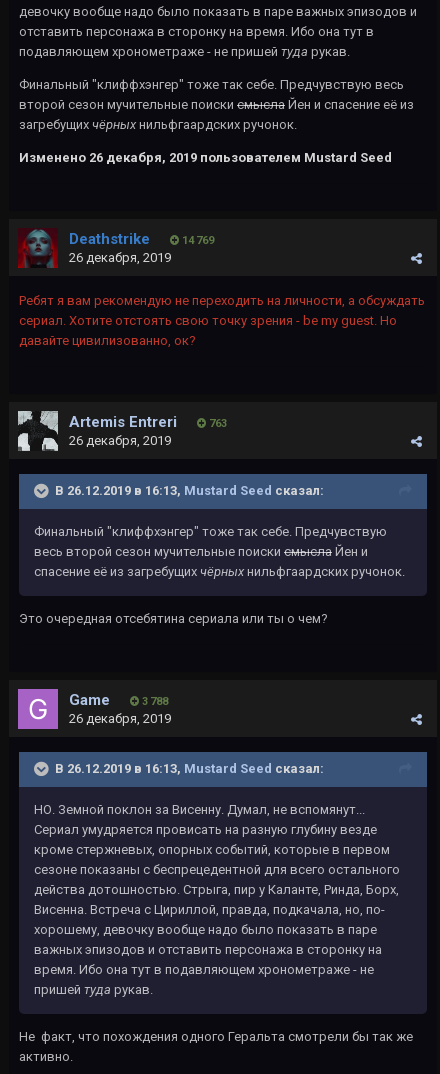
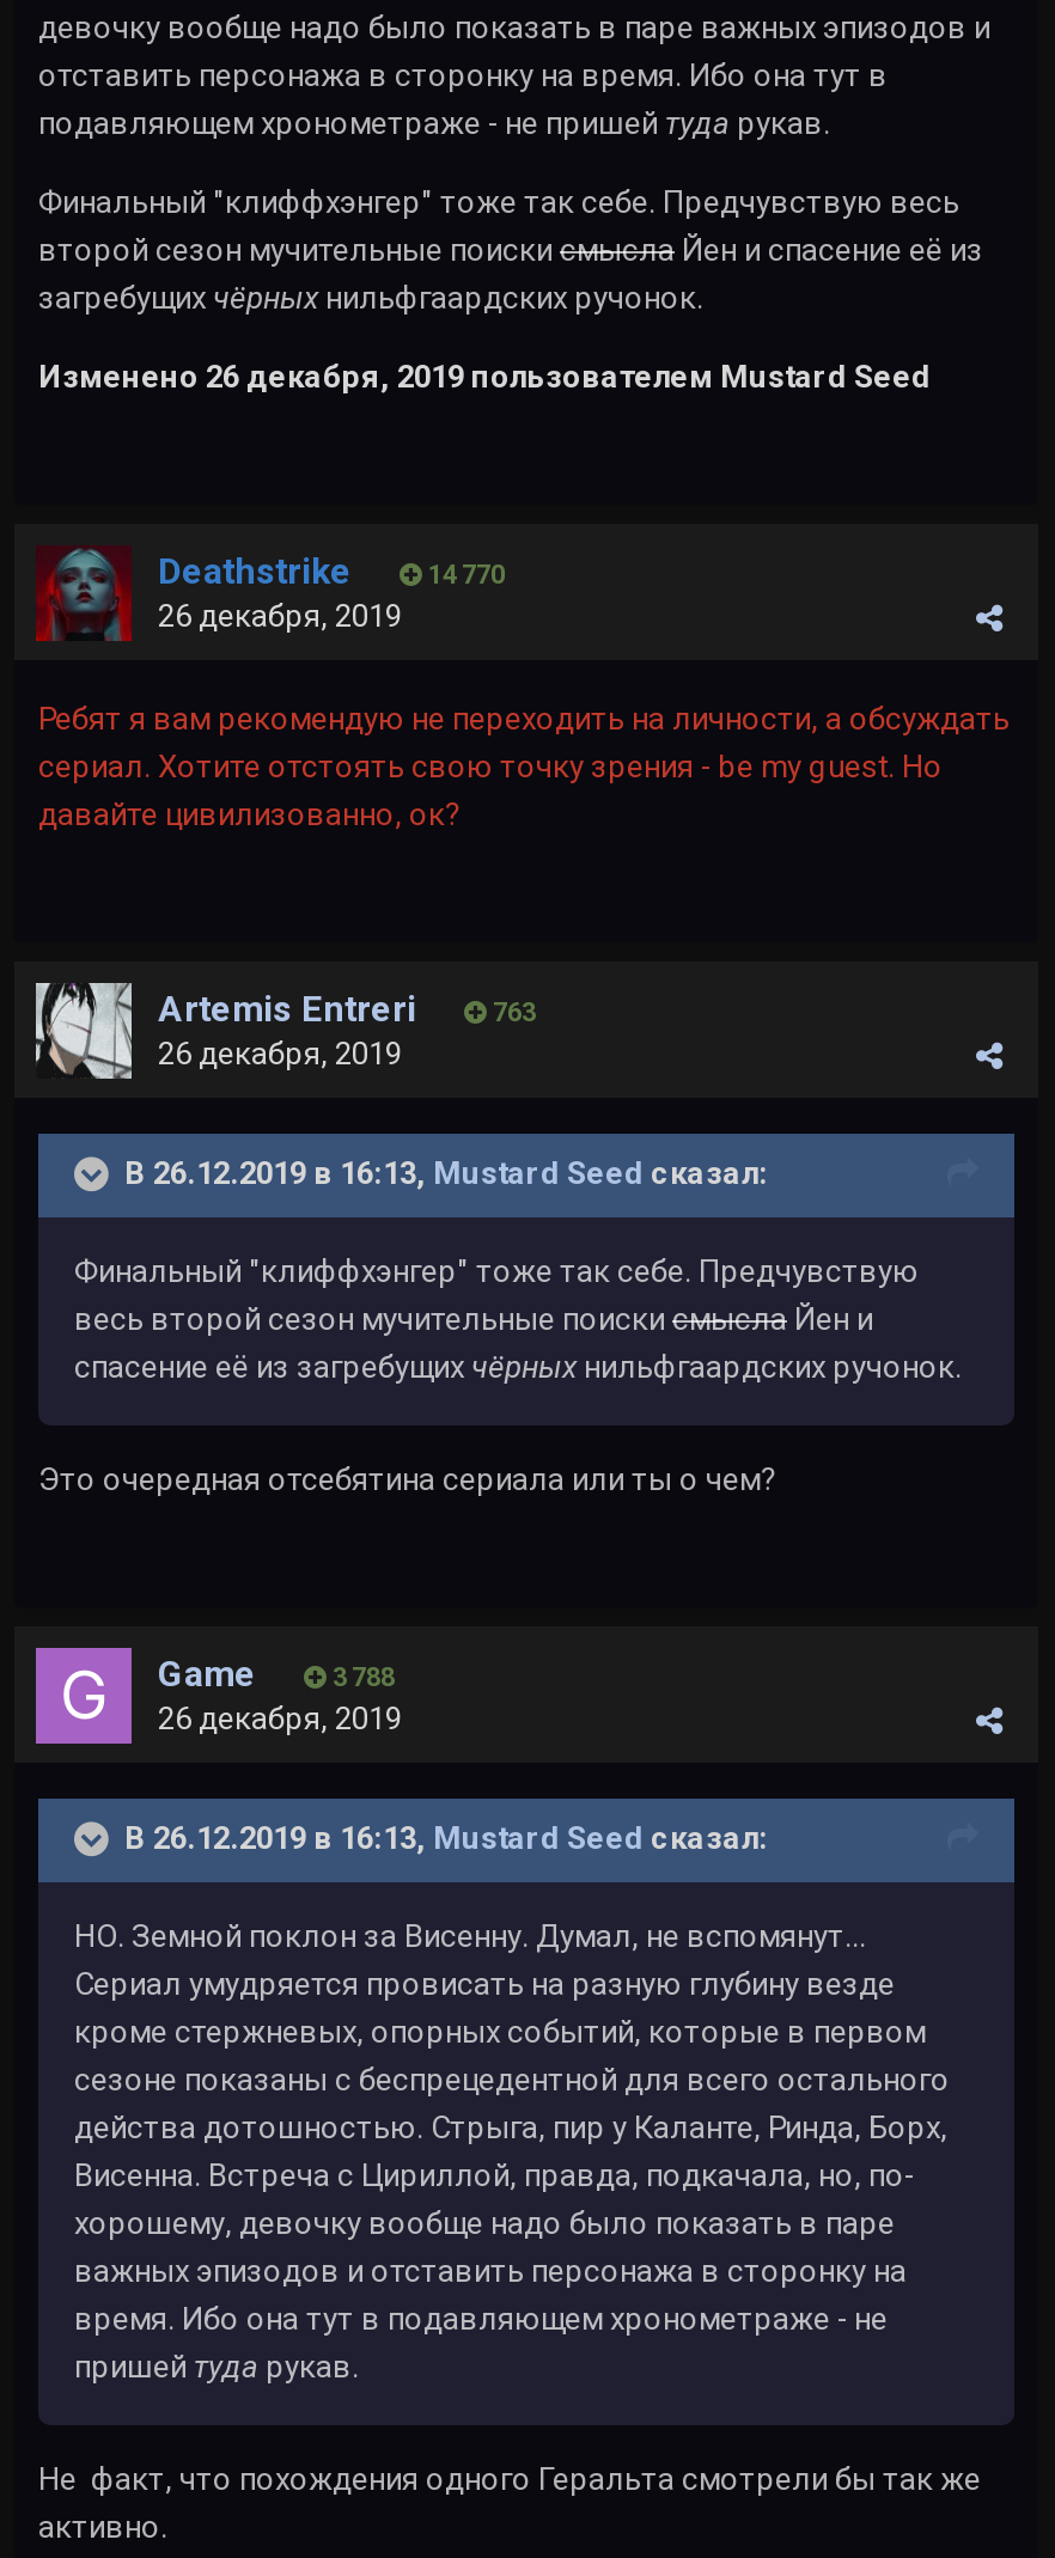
- 14 769
+ 14 770

- [image]
+ [image]
